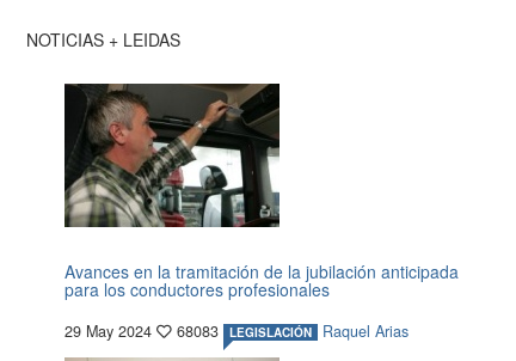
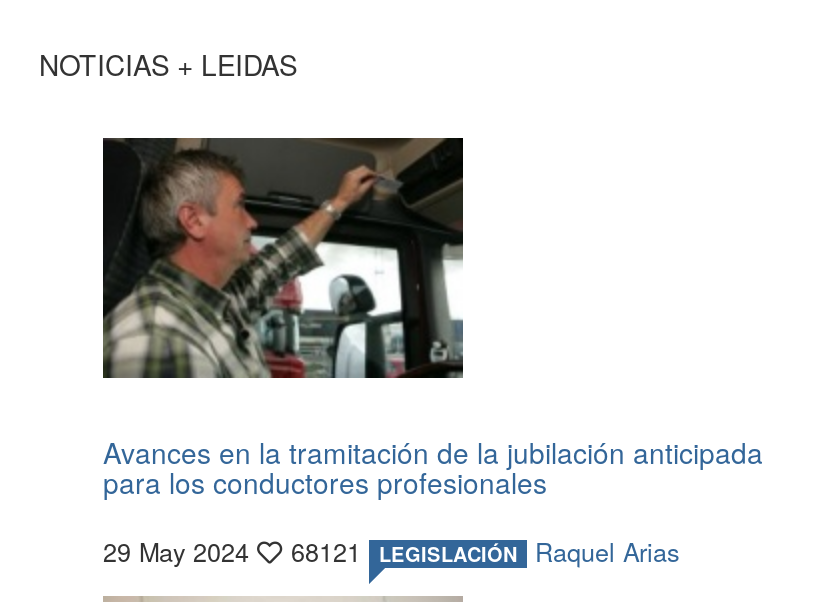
- 29 May 2024 68083 LEGISLACIÓN Raquel Arias
+ 29 May 2024 68121 LEGISLACIÓN Raquel Arias
